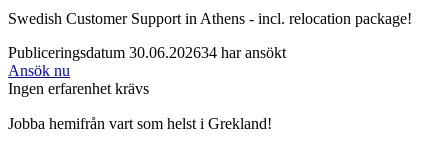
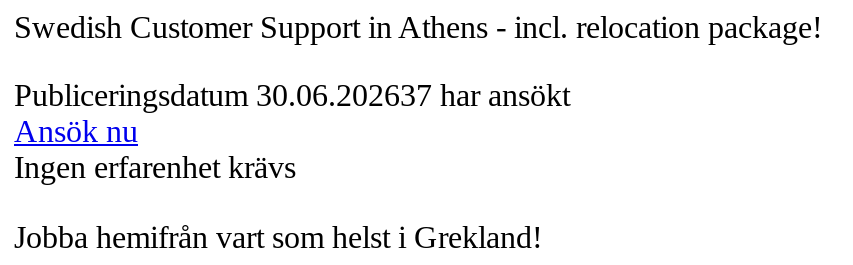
- Publiceringsdatum 30.06.202634 har ansökt
+ Publiceringsdatum 30.06.202637 har ansökt
